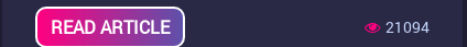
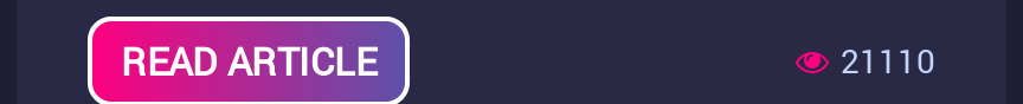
- 21094
+ 21110
